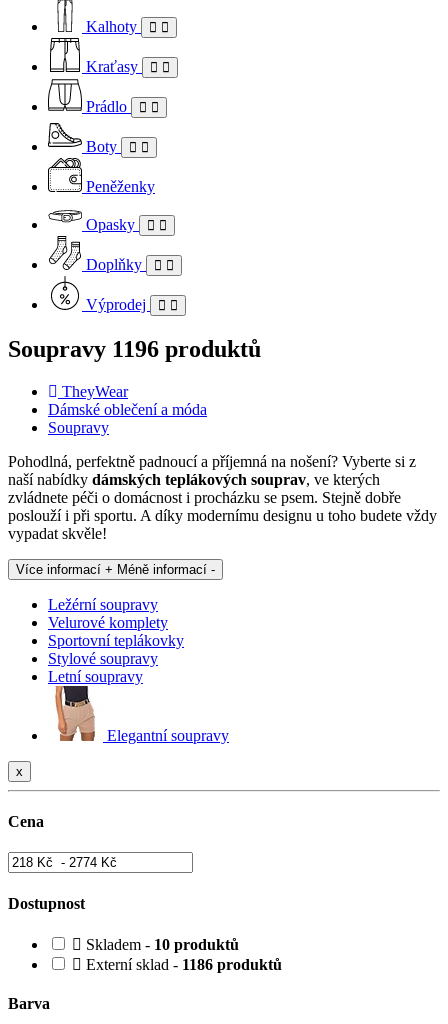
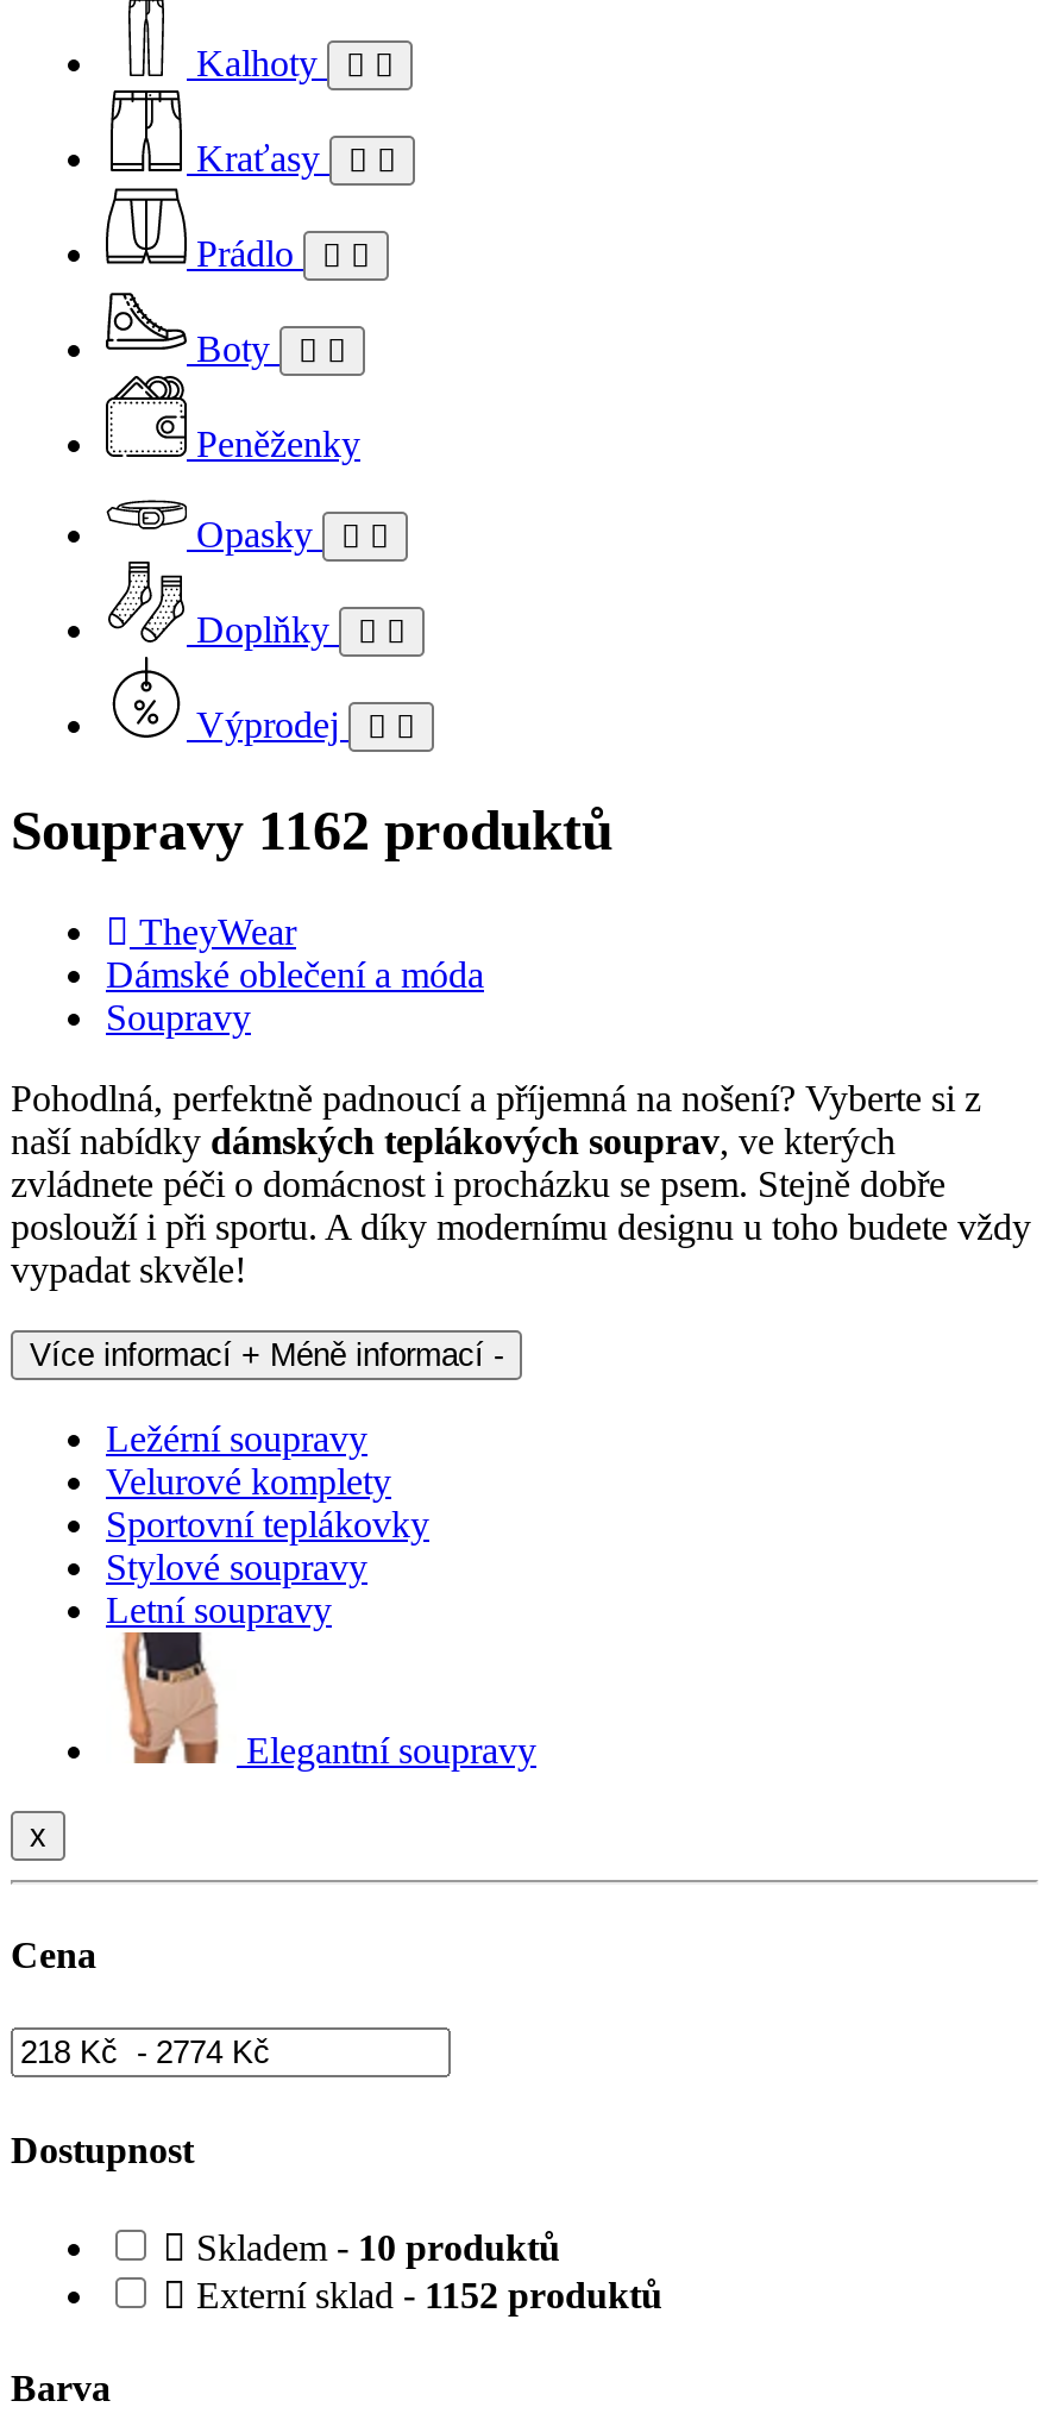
- Soupravy 1196 produktů
+ Soupravy 1162 produktů

- Externí sklad - 1186 produktů
+ Externí sklad - 1152 produktů
